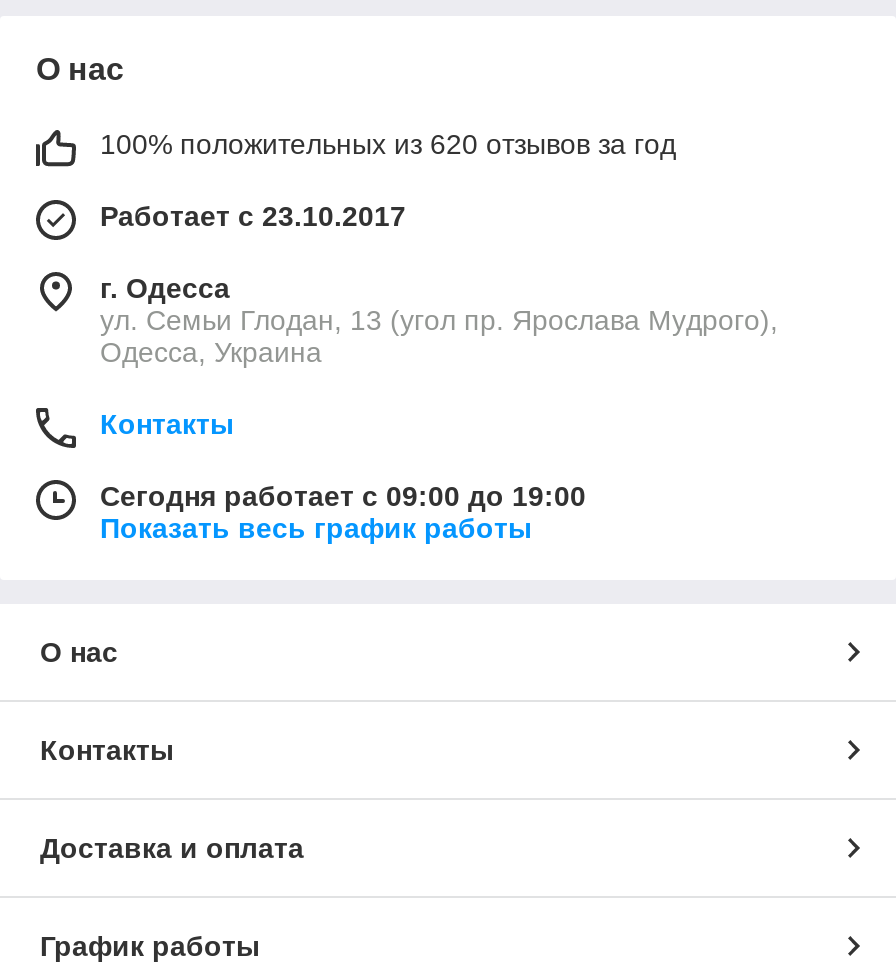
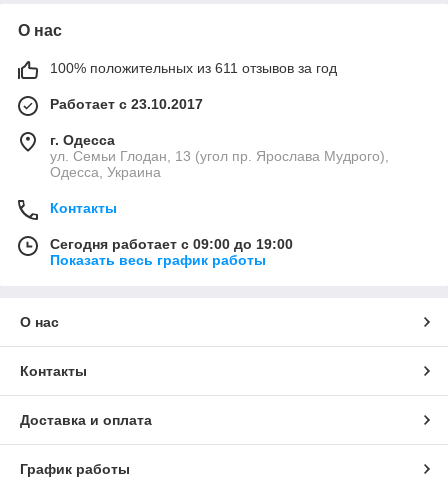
- 100% положительных из 620 отзывов за год
+ 100% положительных из 611 отзывов за год
